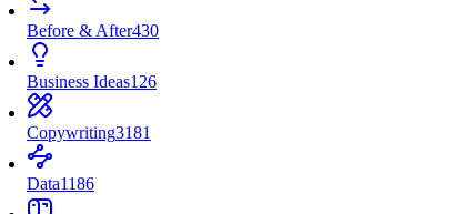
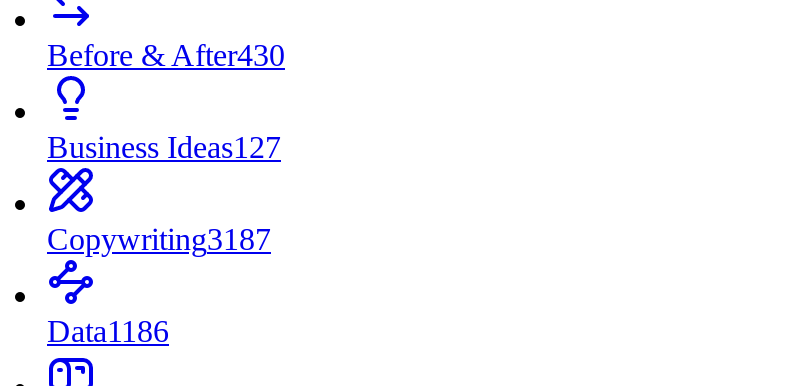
- Business Ideas126
+ Business Ideas127

- Copywriting3181
+ Copywriting3187
